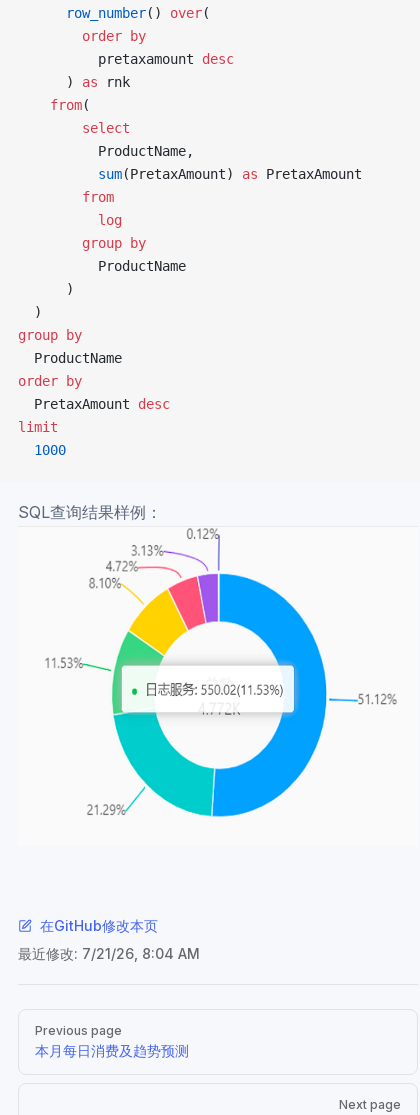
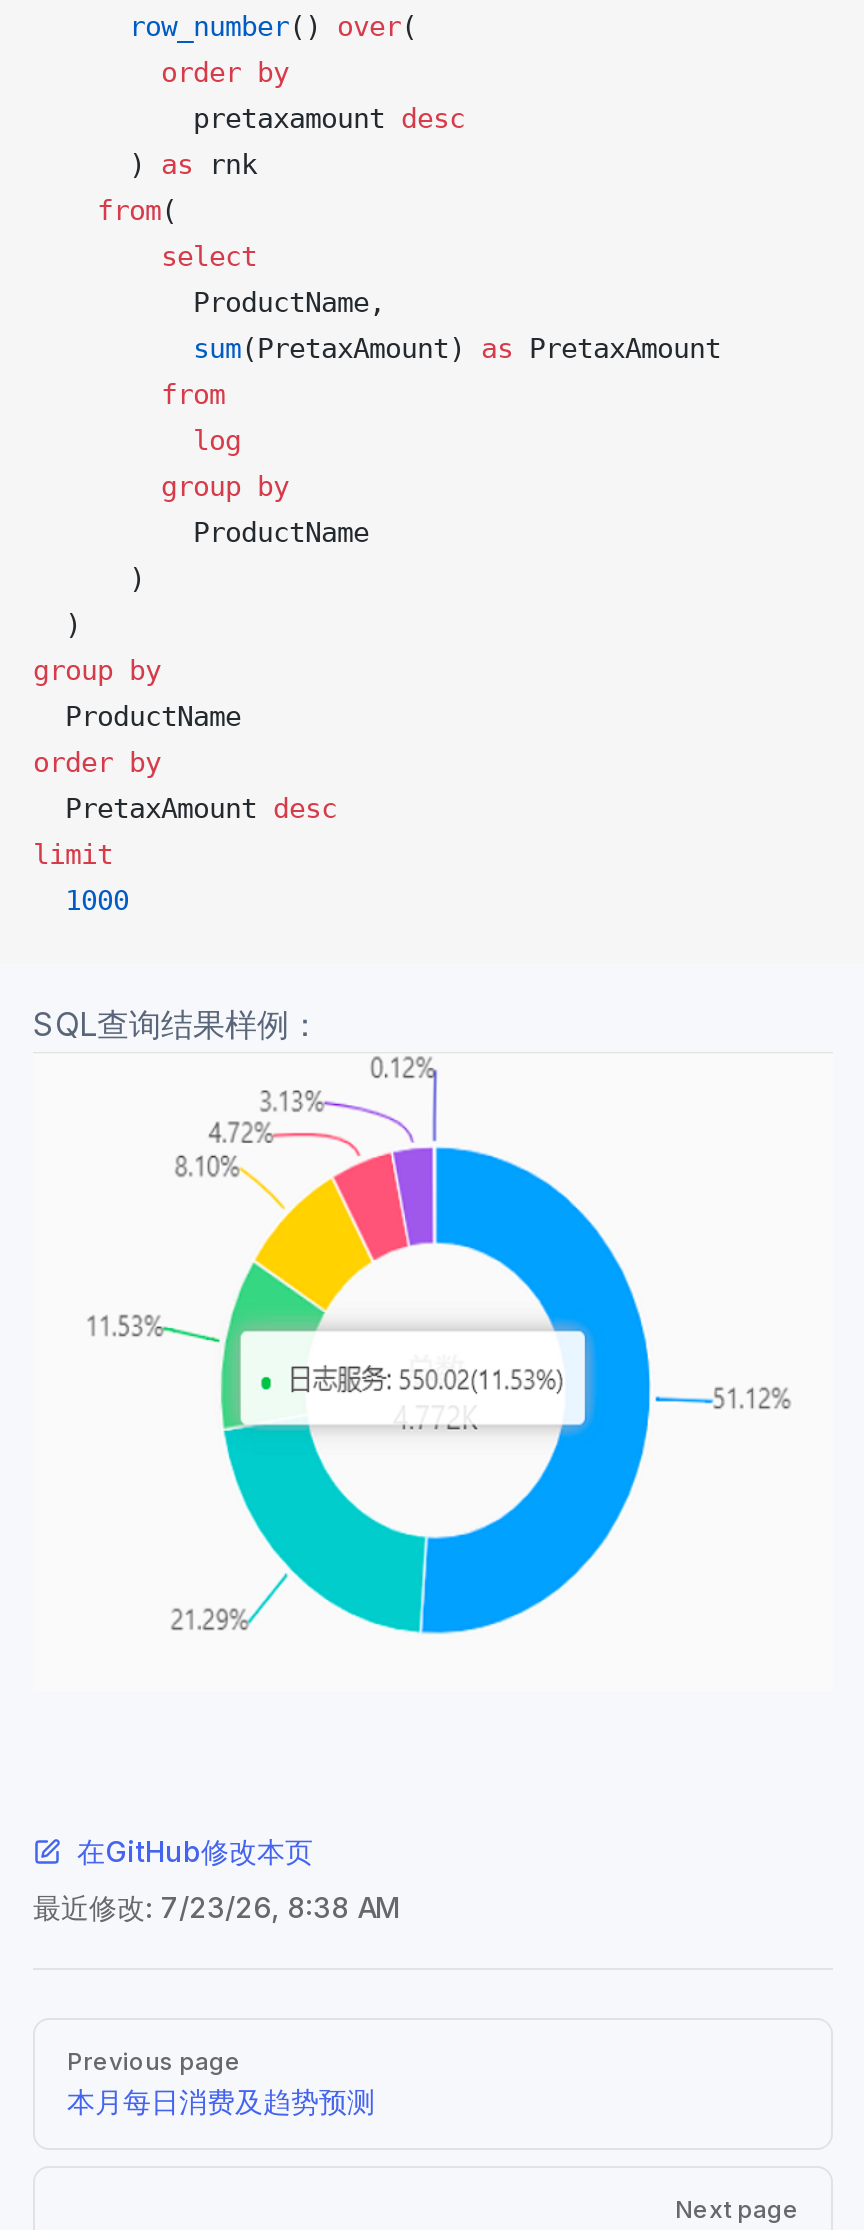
- 最近修改: 7/21/26, 8:04 AM
+ 最近修改: 7/23/26, 8:38 AM
